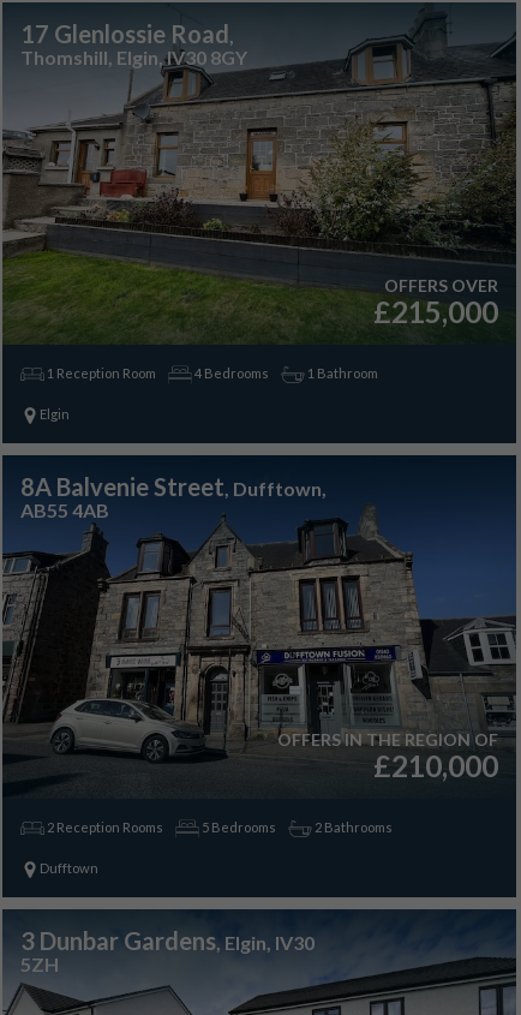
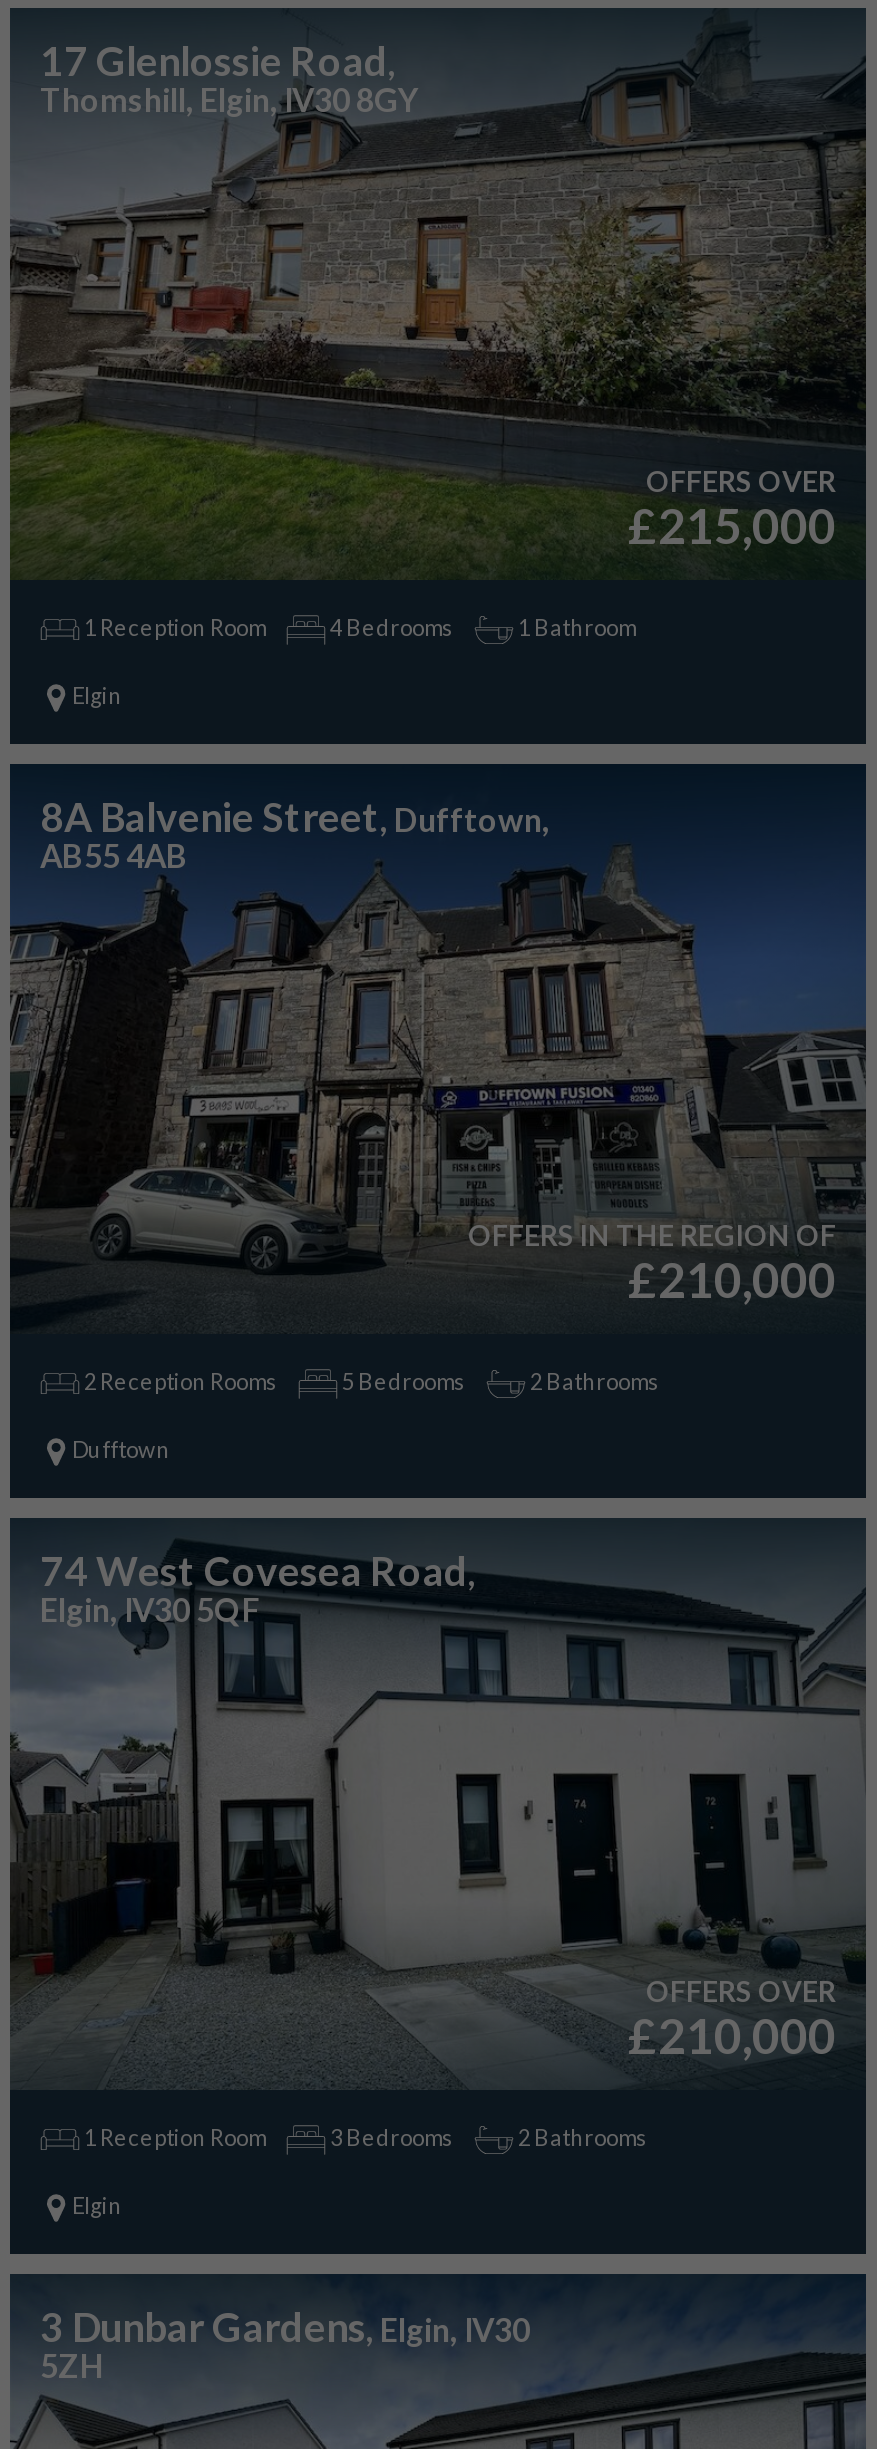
+ [image]
+ 74 West Covesea Road,
+ Elgin, IV30 5QF

+ OFFERS OVER
+ £210,000
+ 1 Reception Room
+ 3 Bedrooms
+ 2 Bathrooms
+ Elgin
